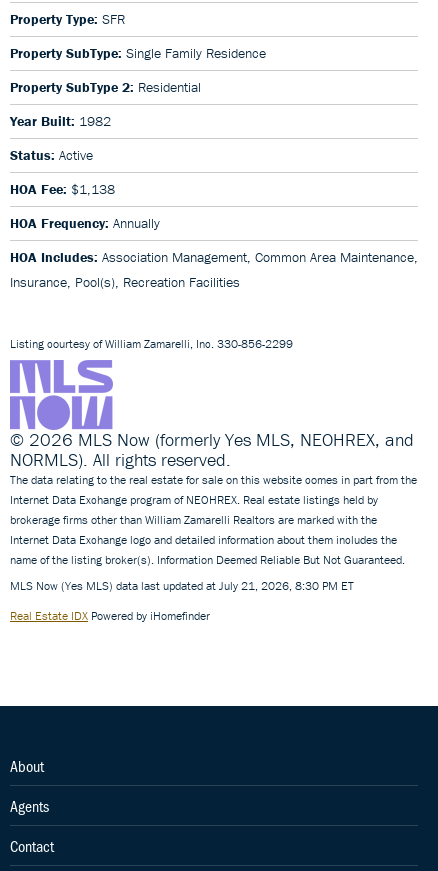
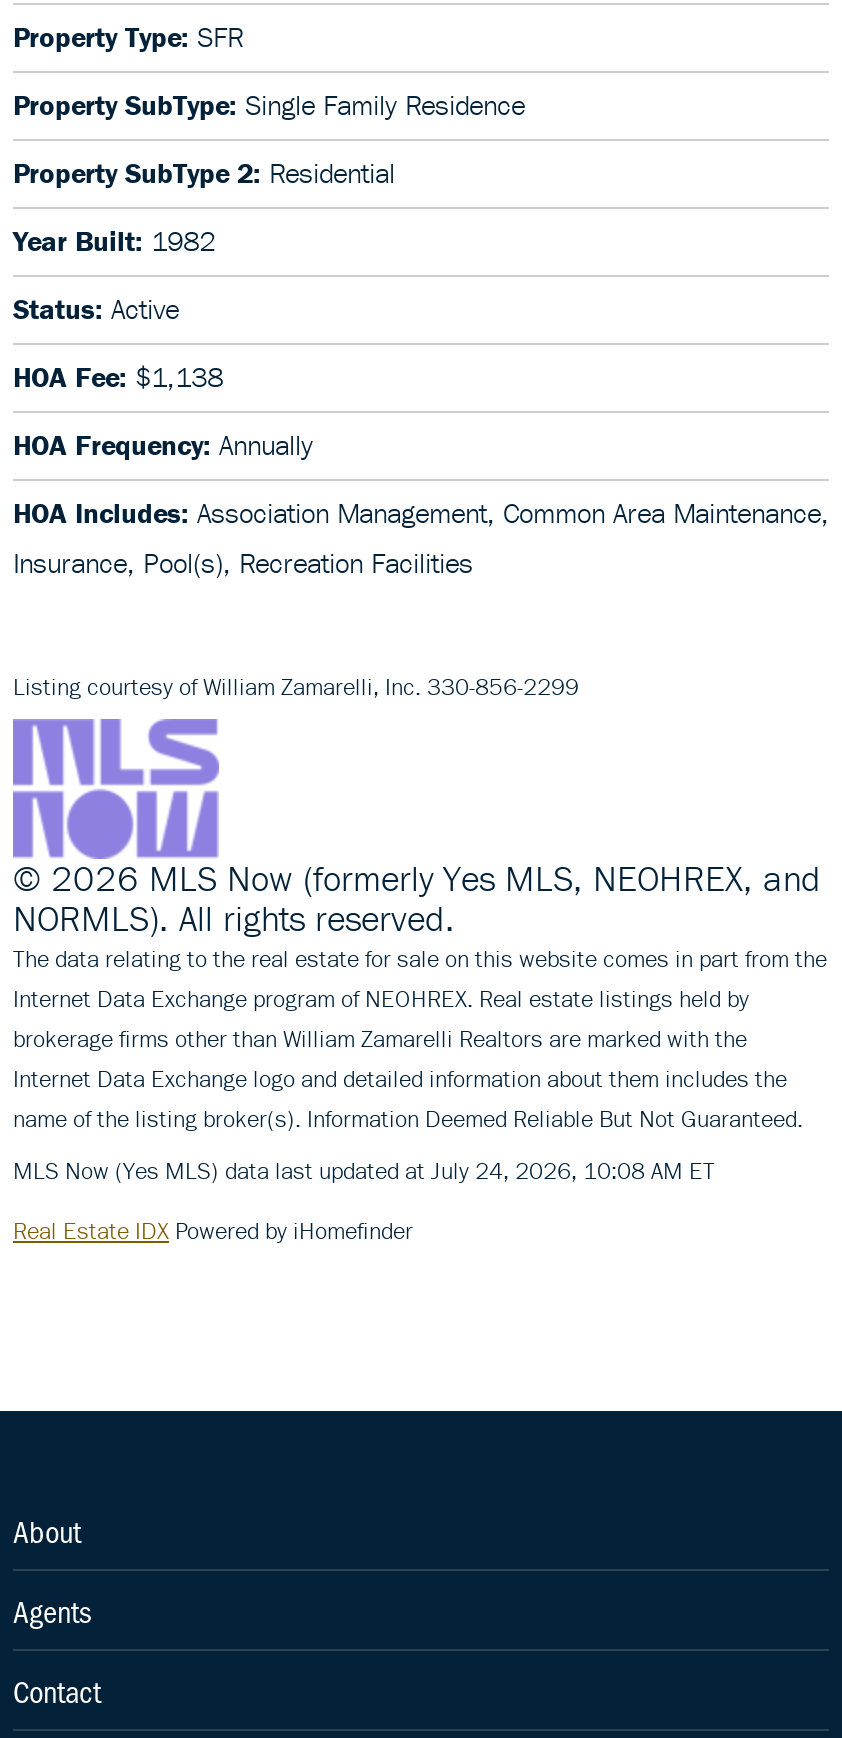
- MLS Now (Yes MLS) data last updated at July 21, 2026, 8:30 PM ET
+ MLS Now (Yes MLS) data last updated at July 24, 2026, 10:08 AM ET
